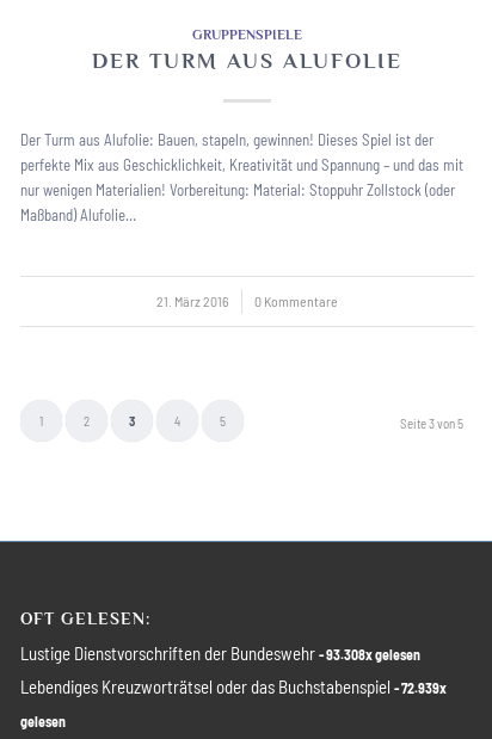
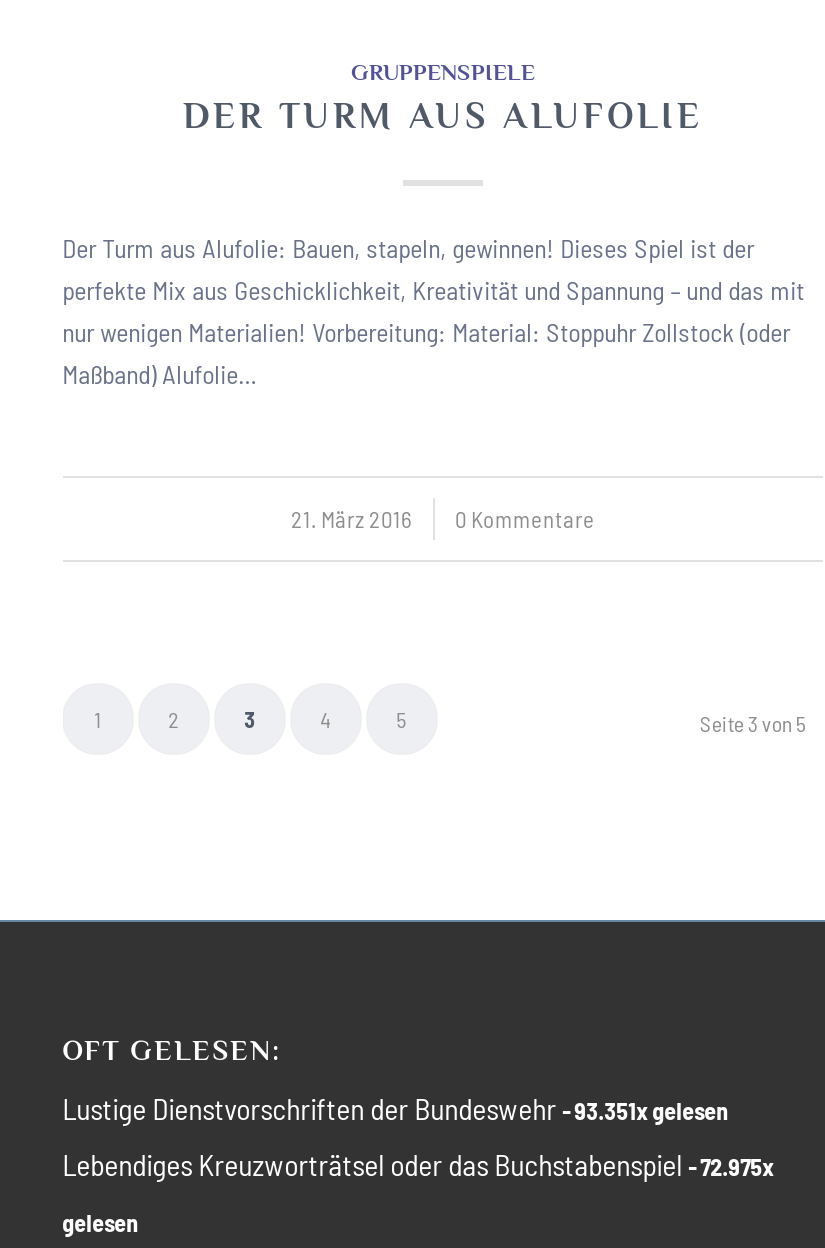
- Lustige Dienstvorschriften der Bundeswehr - 93.308x gelesen
+ Lustige Dienstvorschriften der Bundeswehr - 93.351x gelesen

- Lebendiges Kreuzworträtsel oder das Buchstabenspiel - 72.939x
+ Lebendiges Kreuzworträtsel oder das Buchstabenspiel - 72.975x
